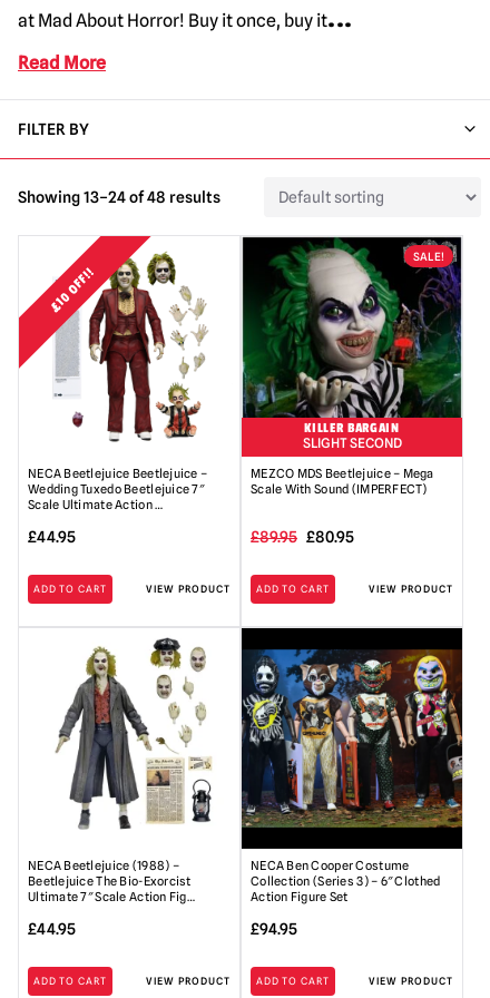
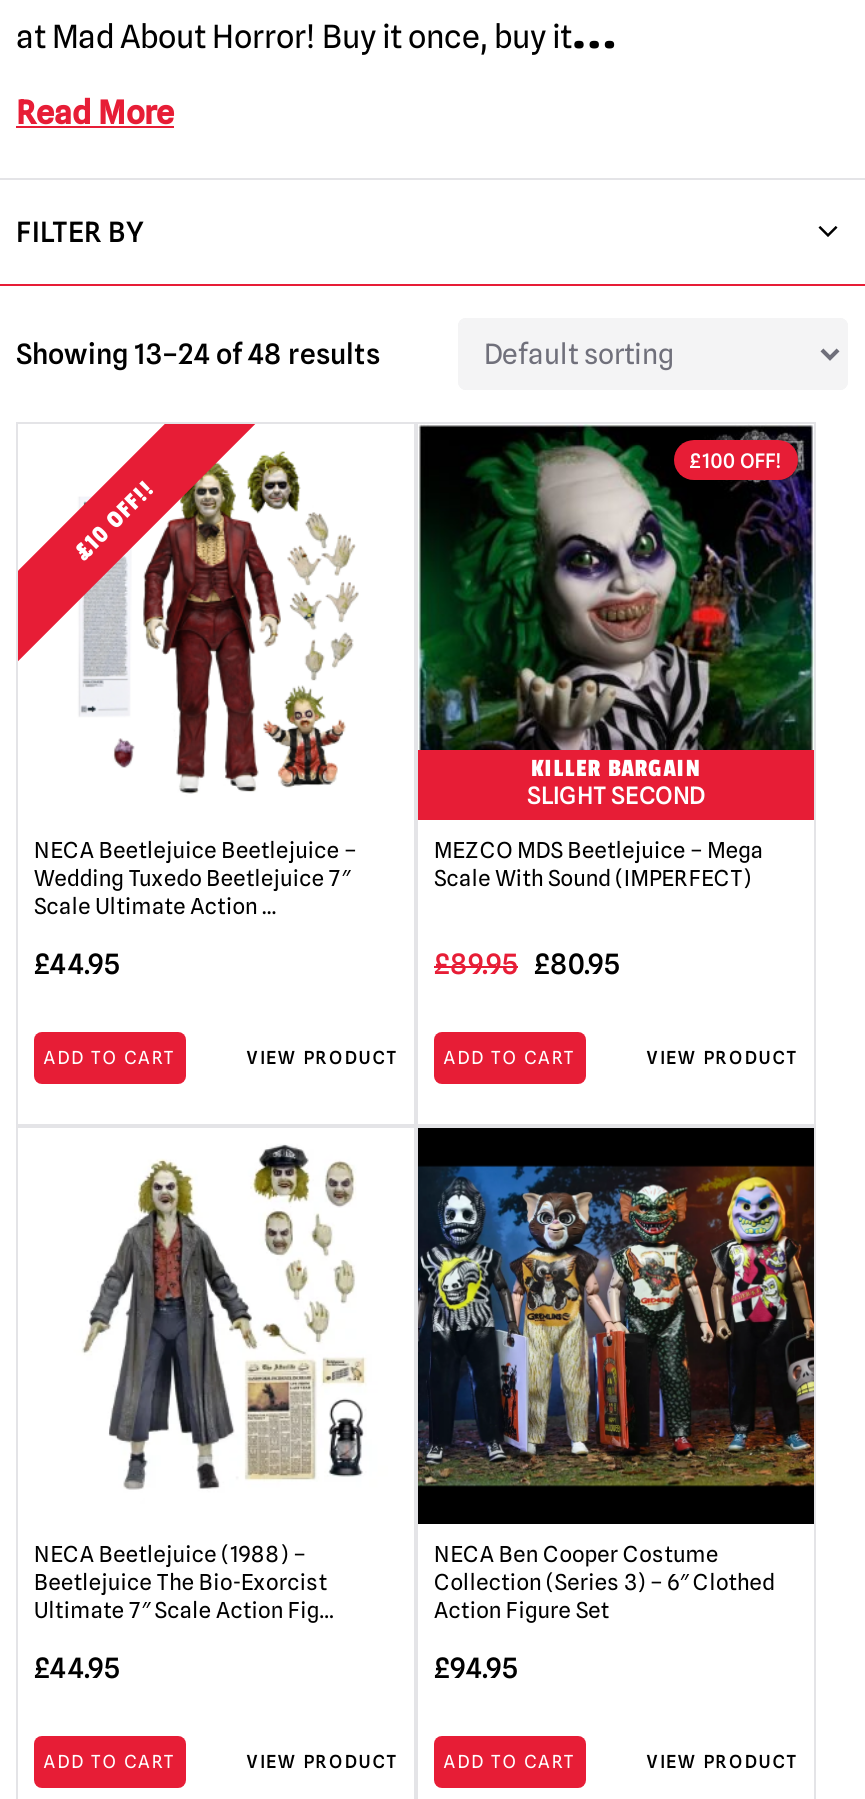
- SALE!
+ £100 OFF!
